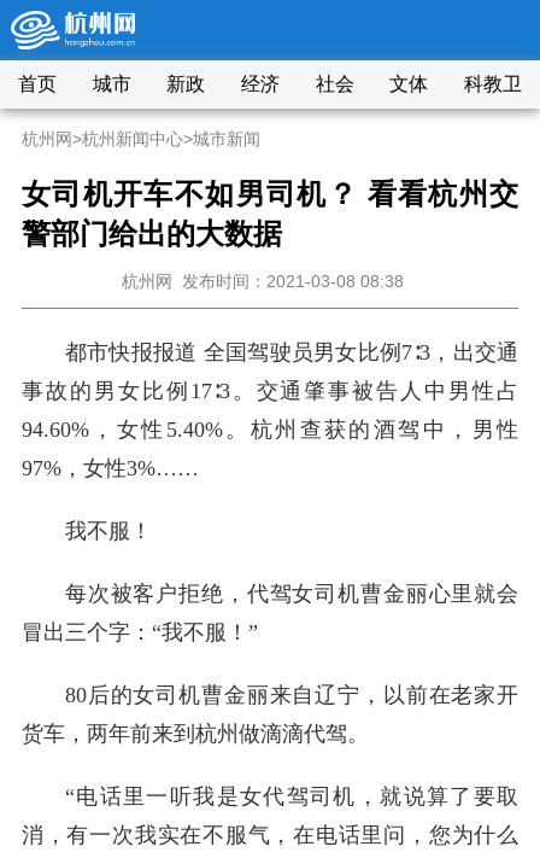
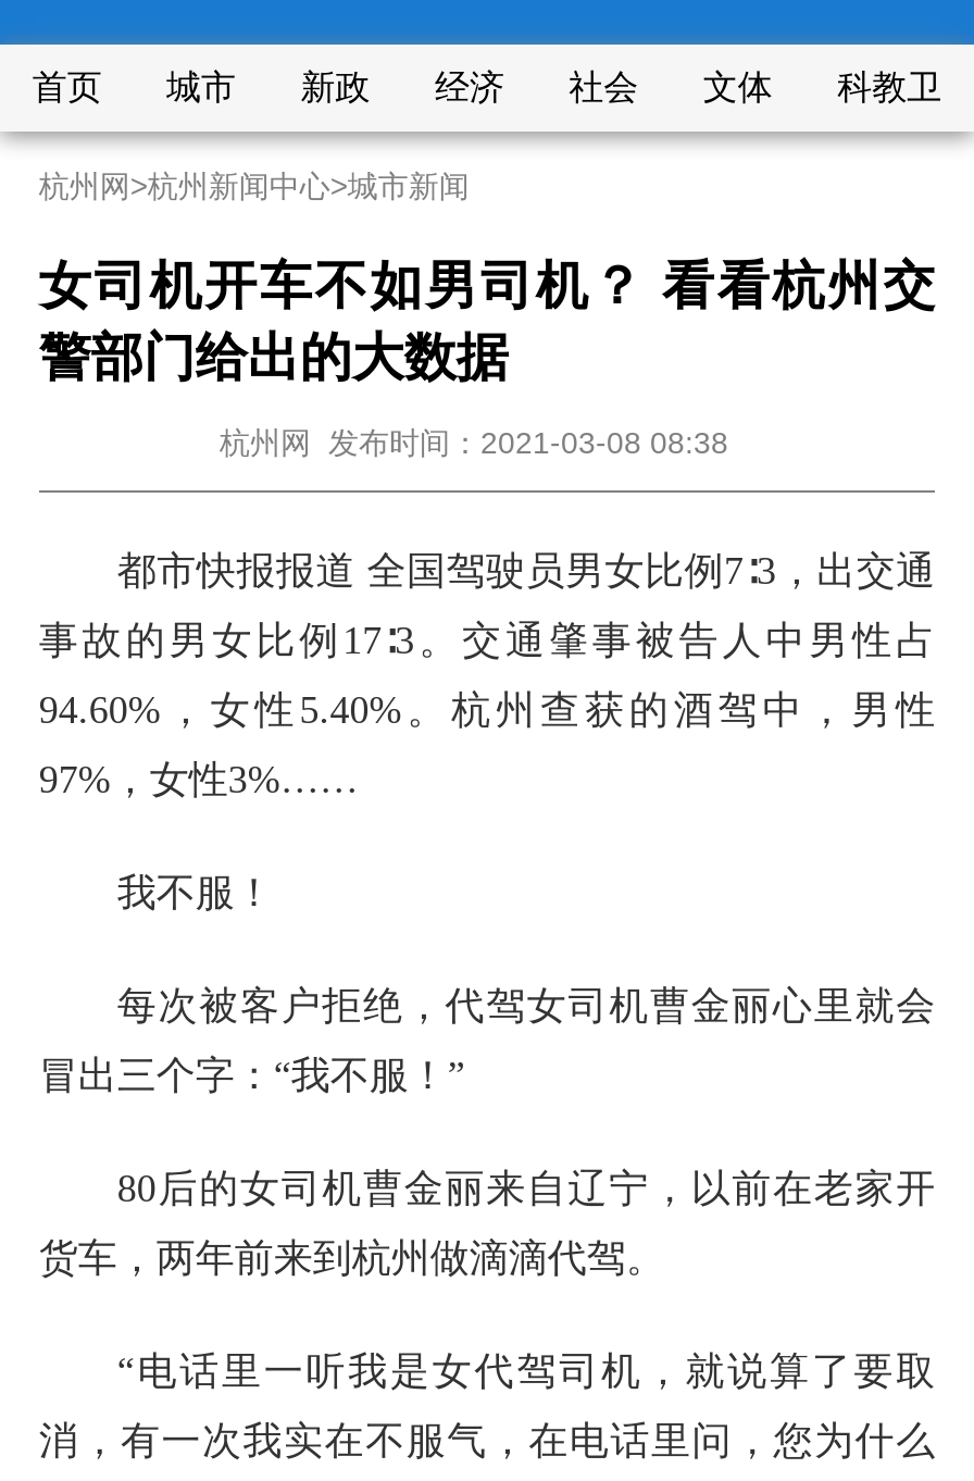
- [image]
